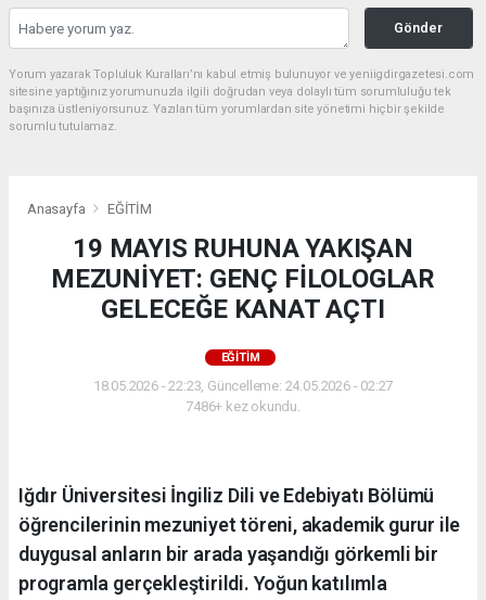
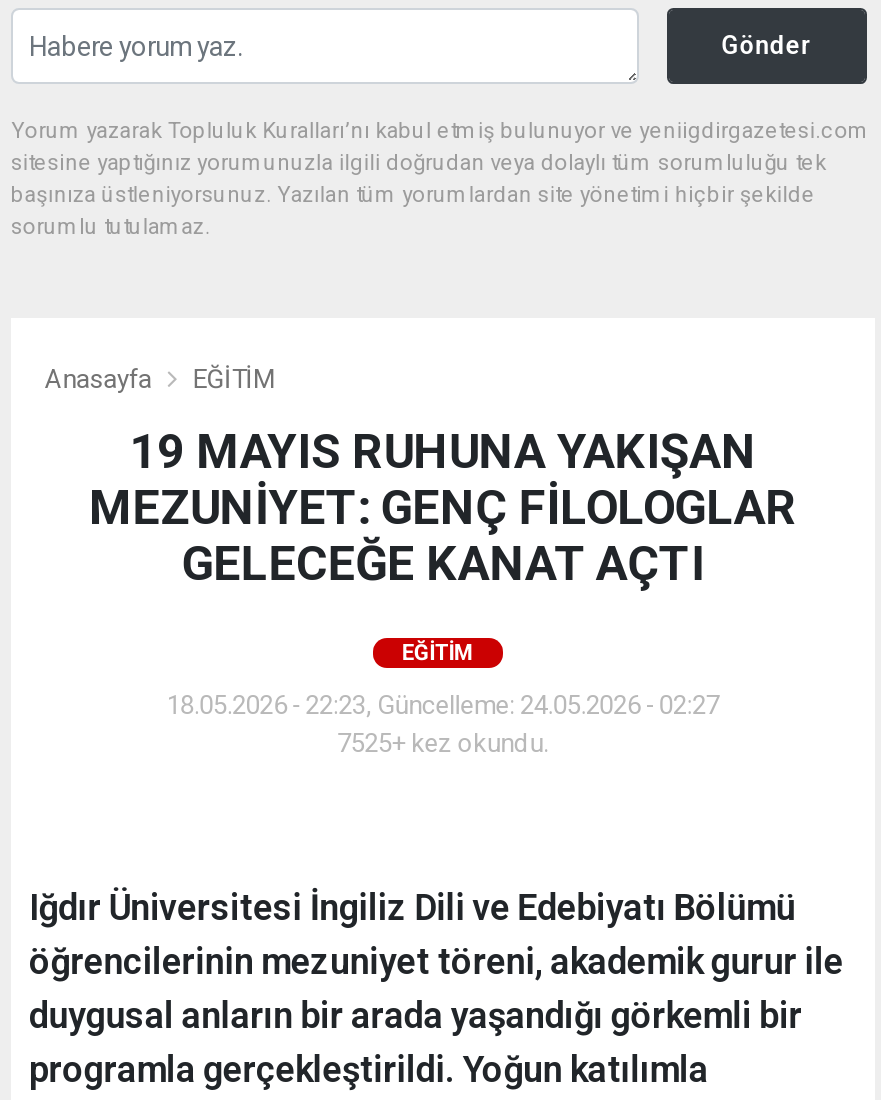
- 7486+ kez okundu.
+ 7525+ kez okundu.
